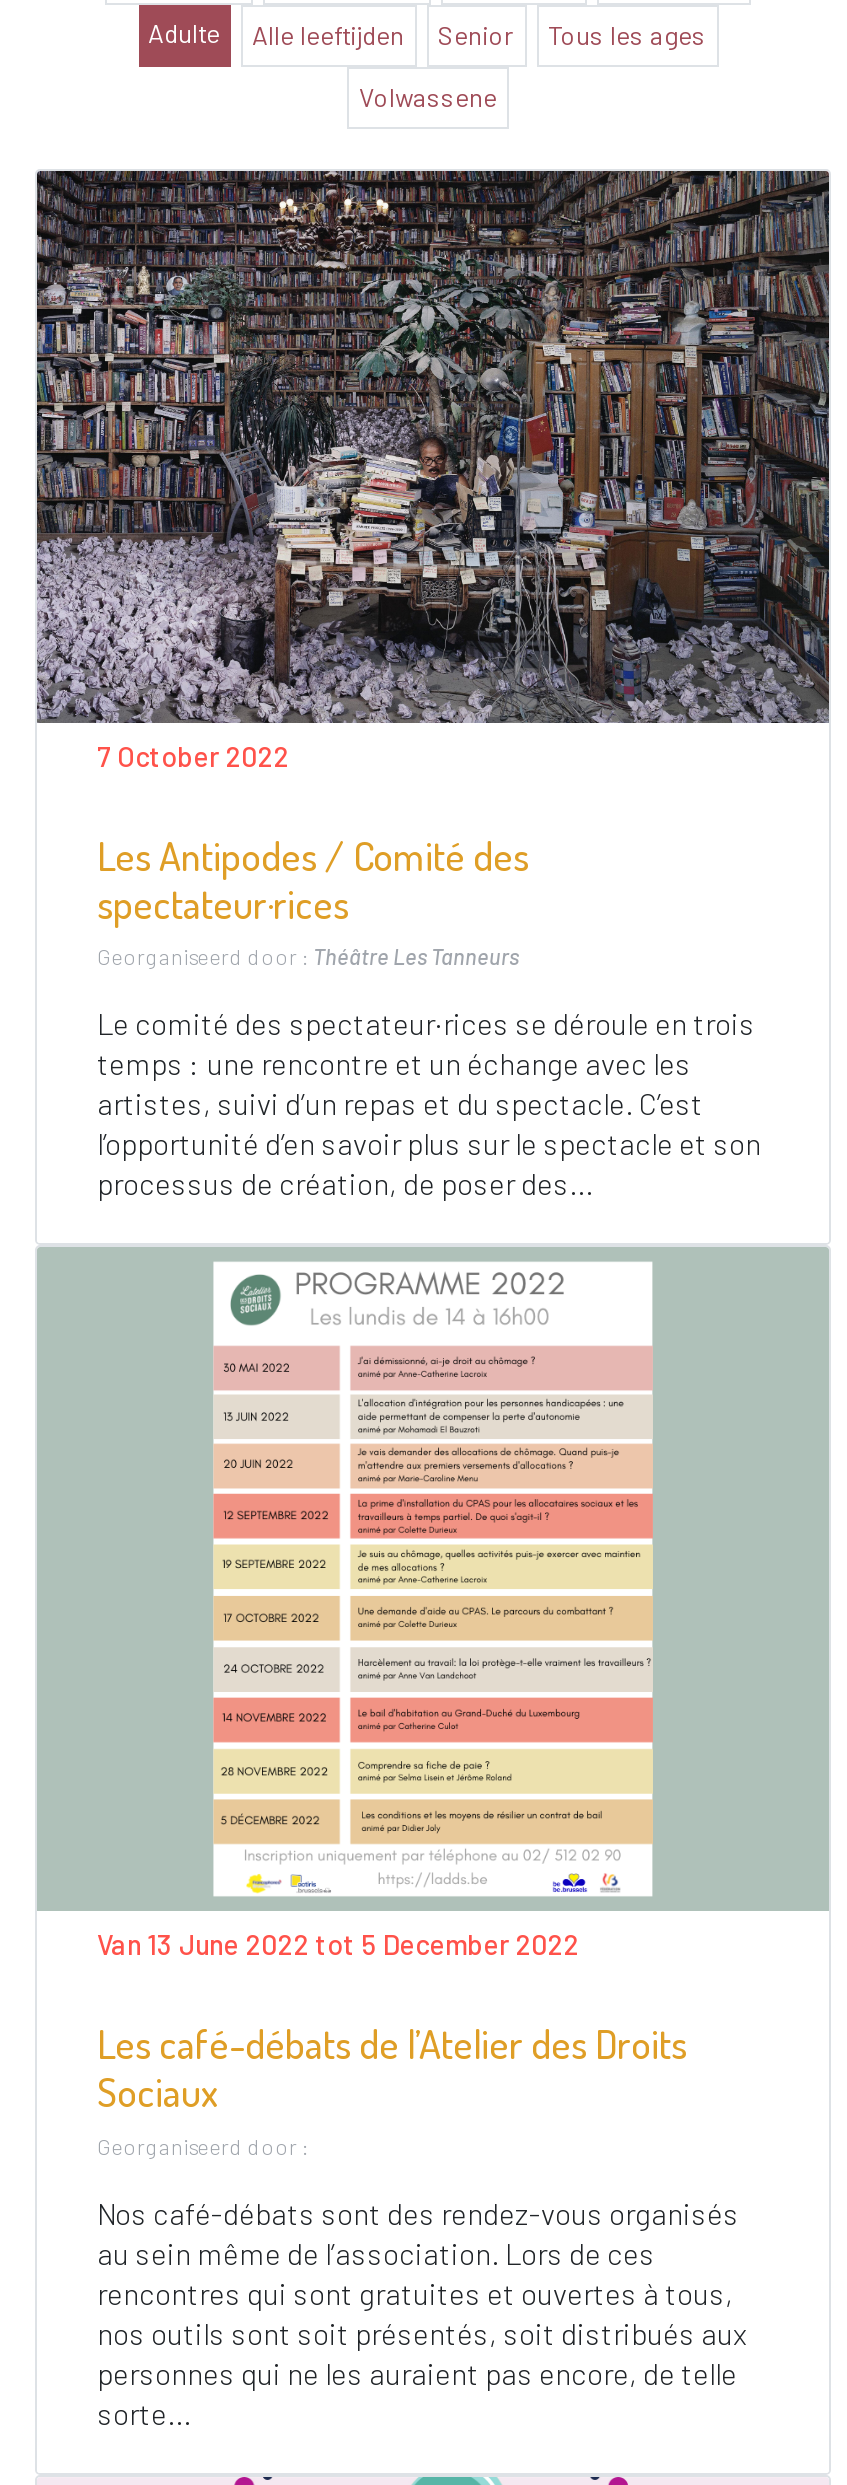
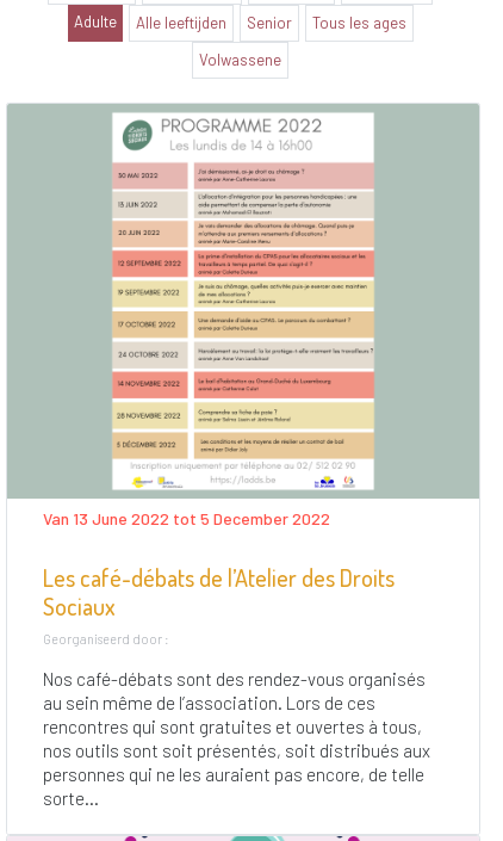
- [image]
- 7 October 2022
- Les Antipodes / Comité des
- spectateur·rices
- Georganiseerd door : Théâtre Les Tanneurs
- Le comité des spectateur·rices se déroule en trois
- temps : une rencontre et un échange avec les
- artistes, suivi d’un repas et du spectacle. C’est
- l’opportunité d’en savoir plus sur le spectacle et son
- processus de création, de poser des...
